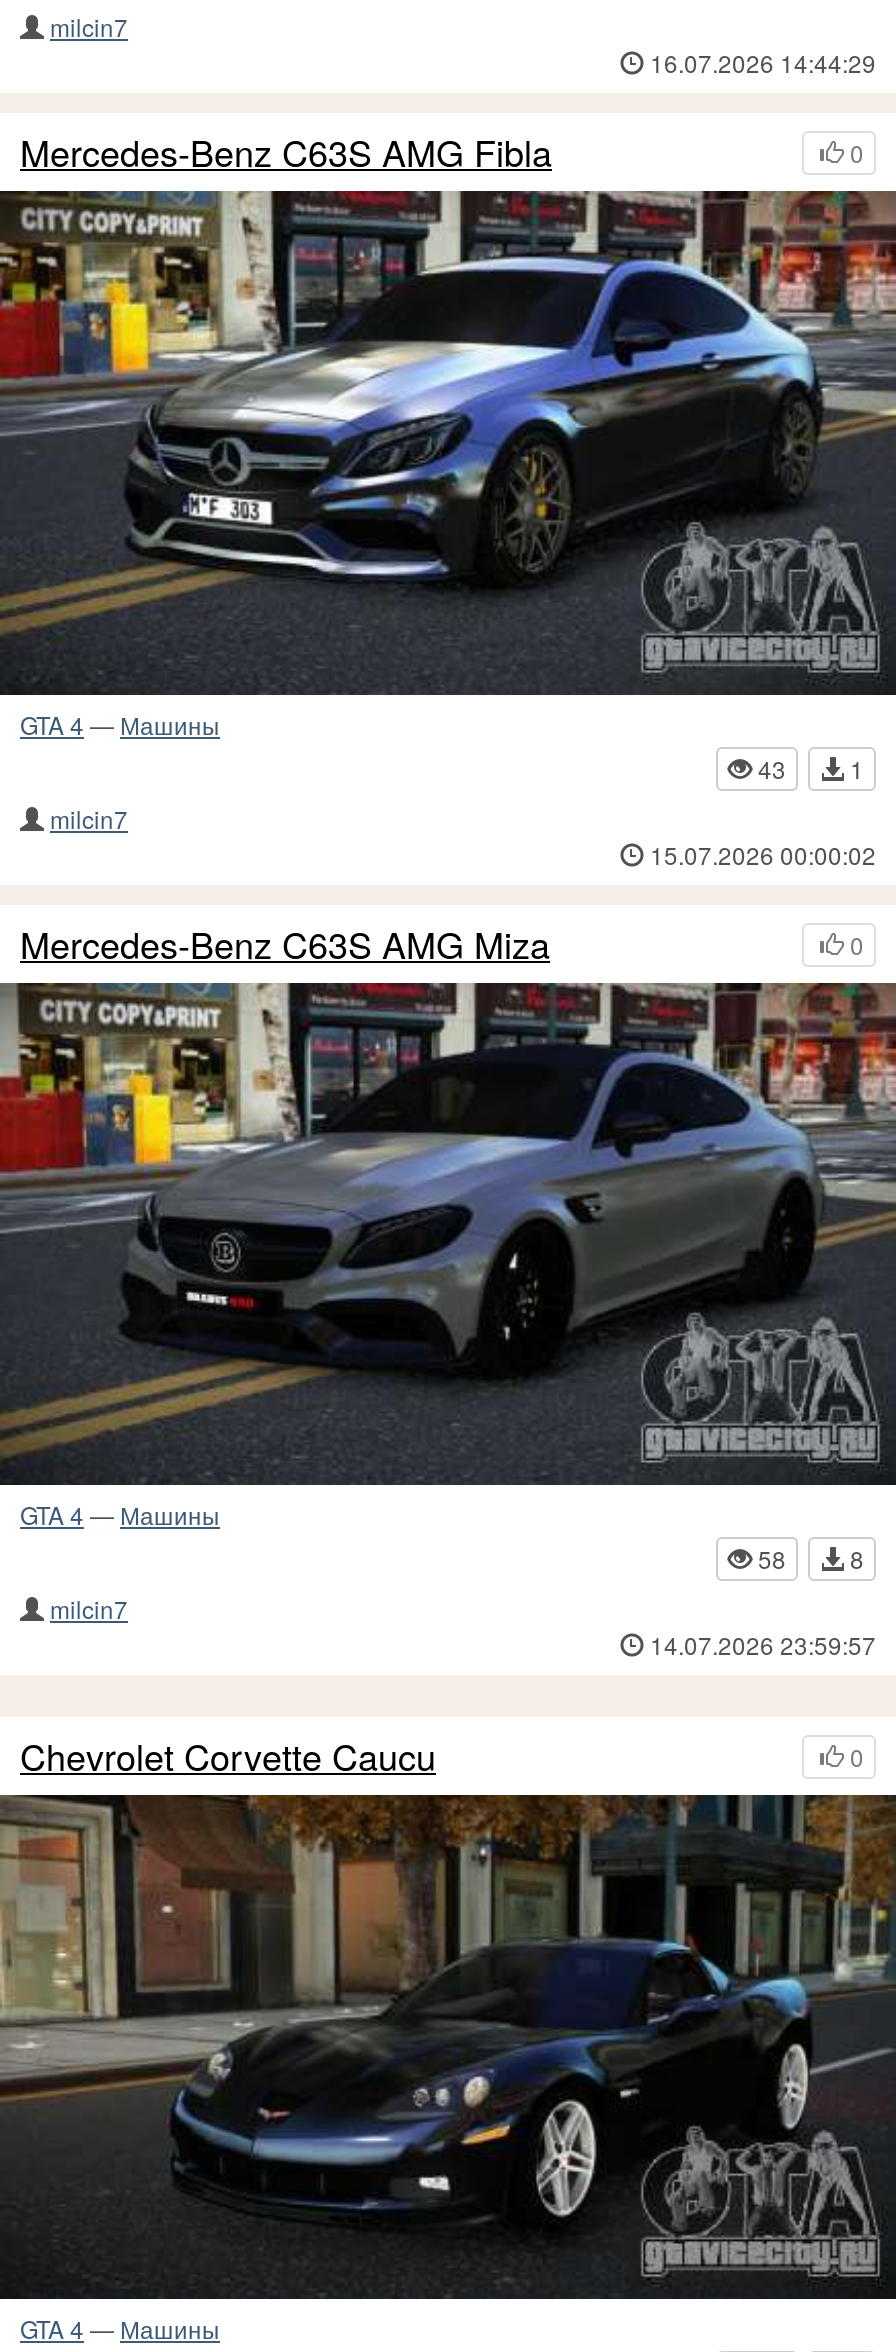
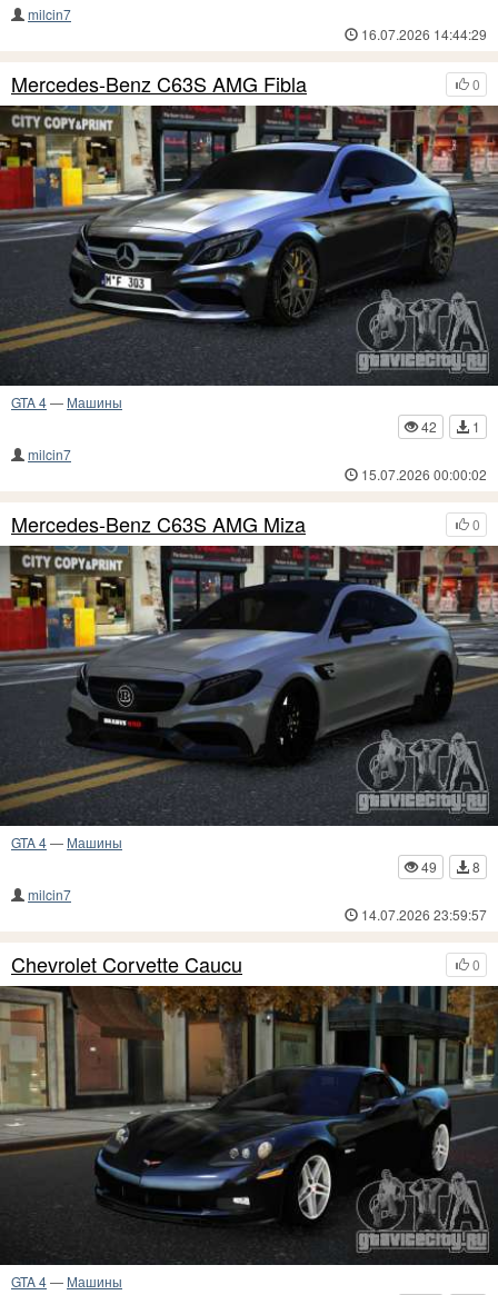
- 43 1
+ 42 1

- 58 8
+ 49 8
